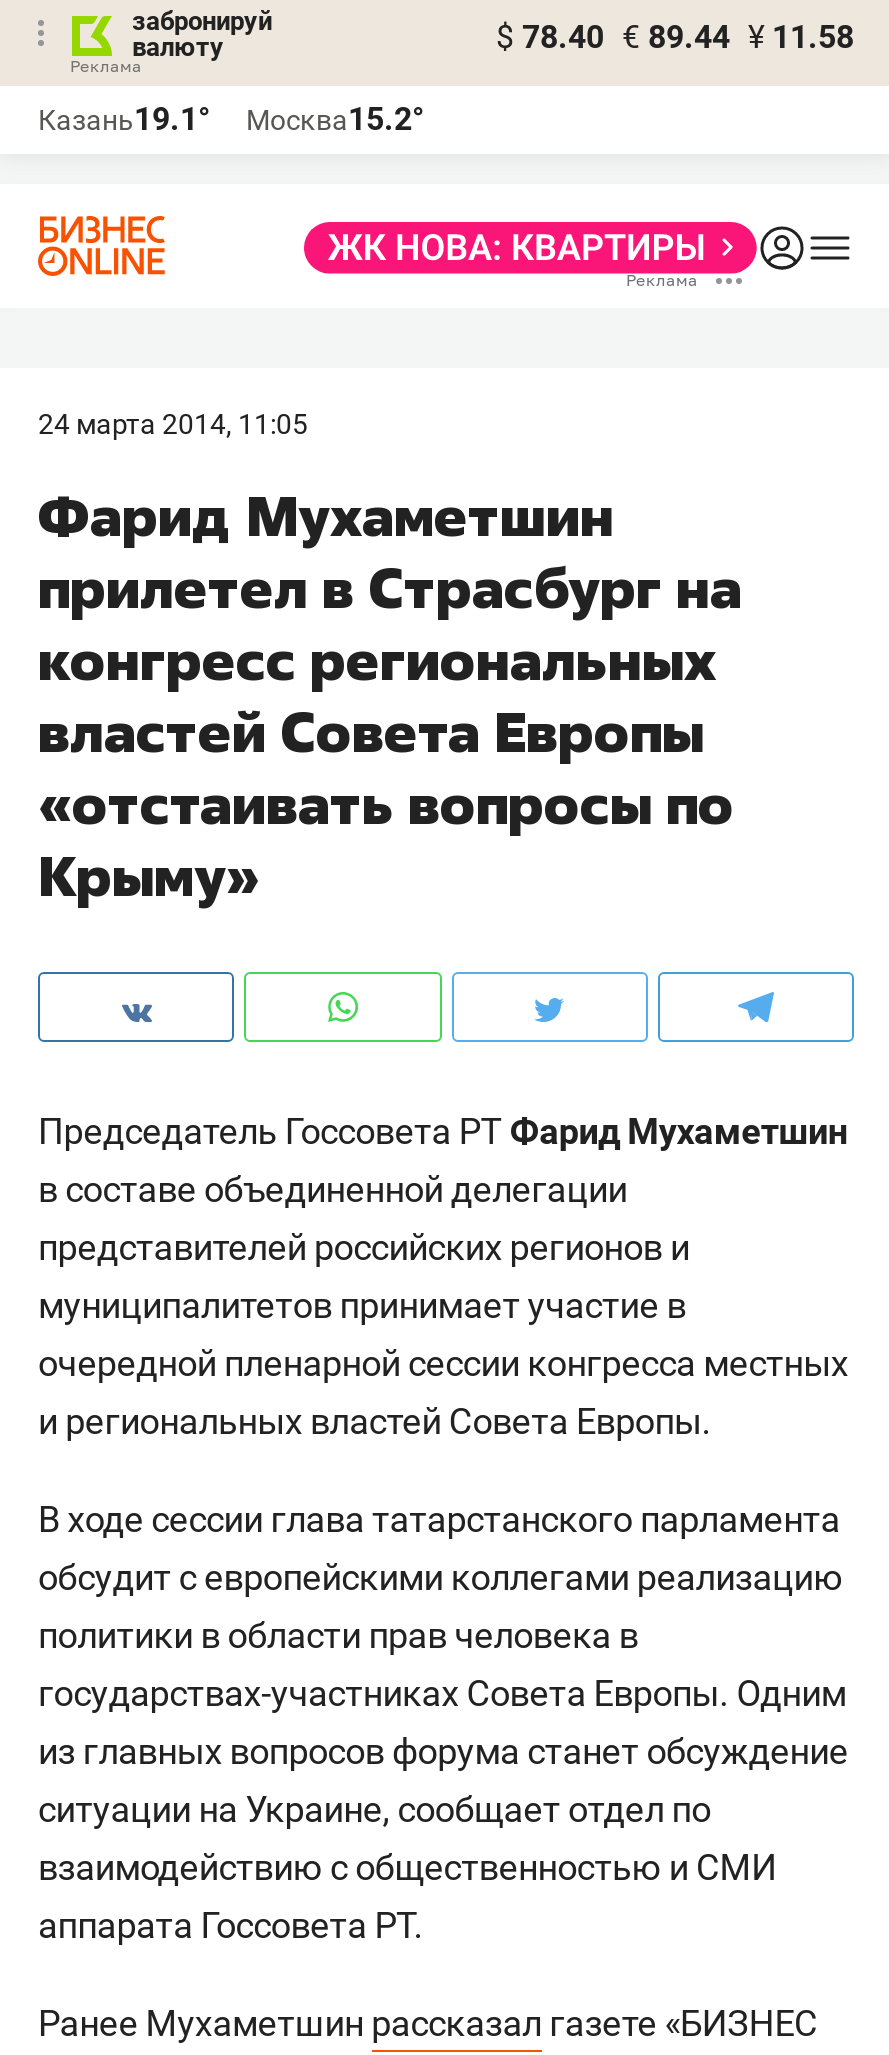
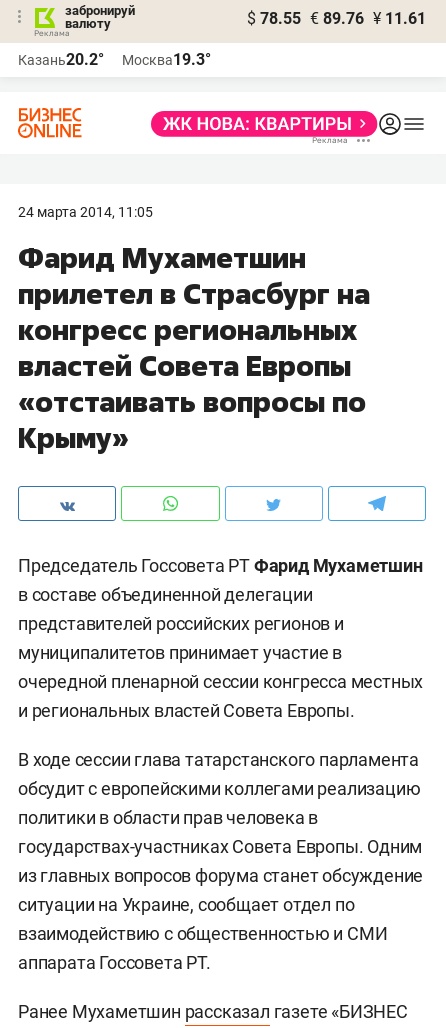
- $ 78.40 € 89.44 ¥ 11.58
+ $ 78.55 € 89.76 ¥ 11.61

- Казань19.1°
+ Казань20.2°

- Москва15.2°
+ Москва19.3°
